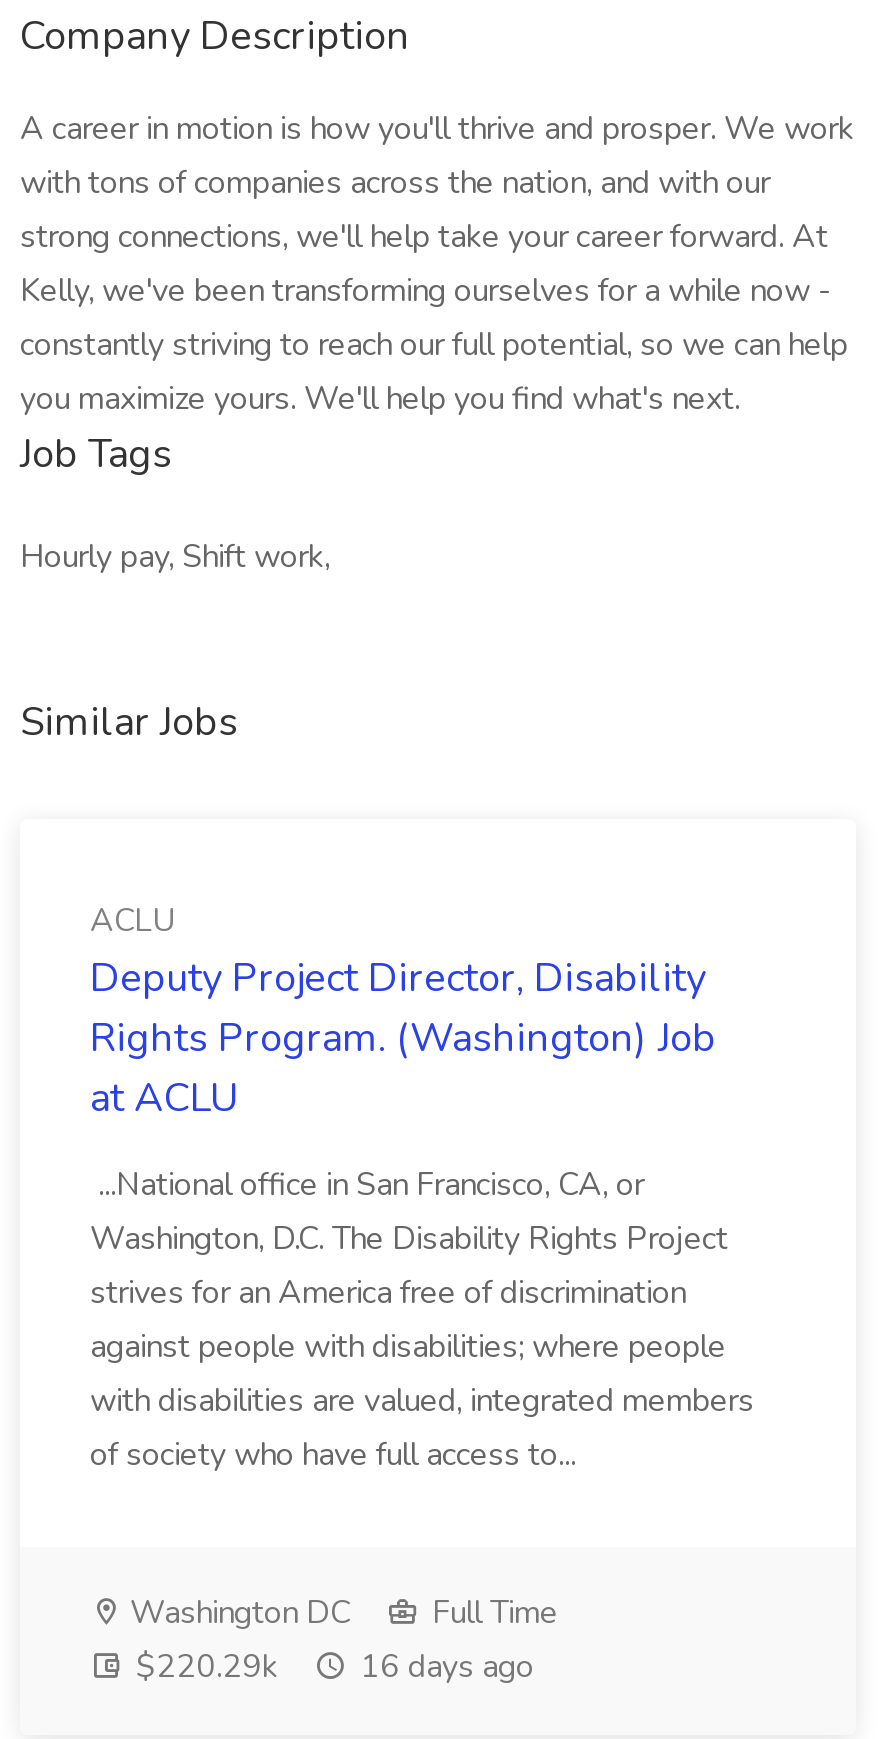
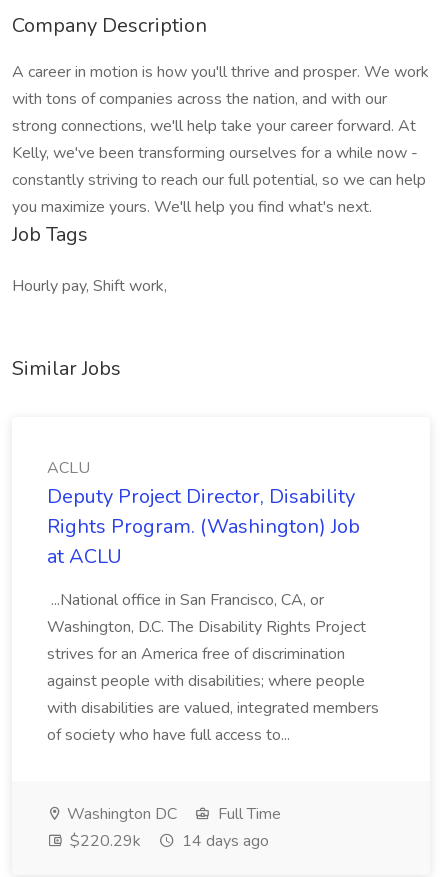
- $220.29k 16 days ago
+ $220.29k 14 days ago
